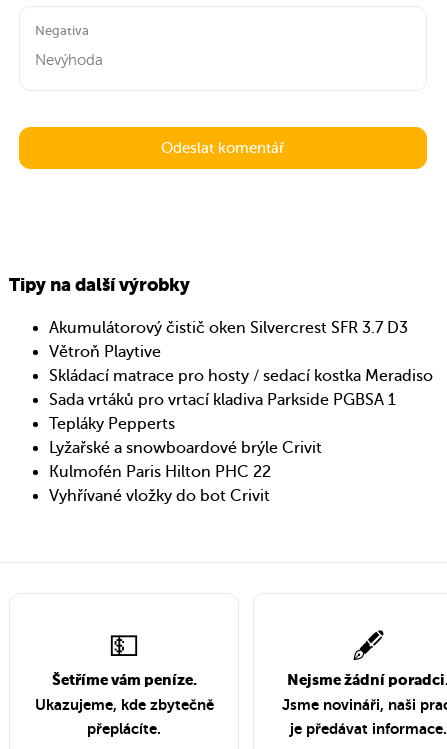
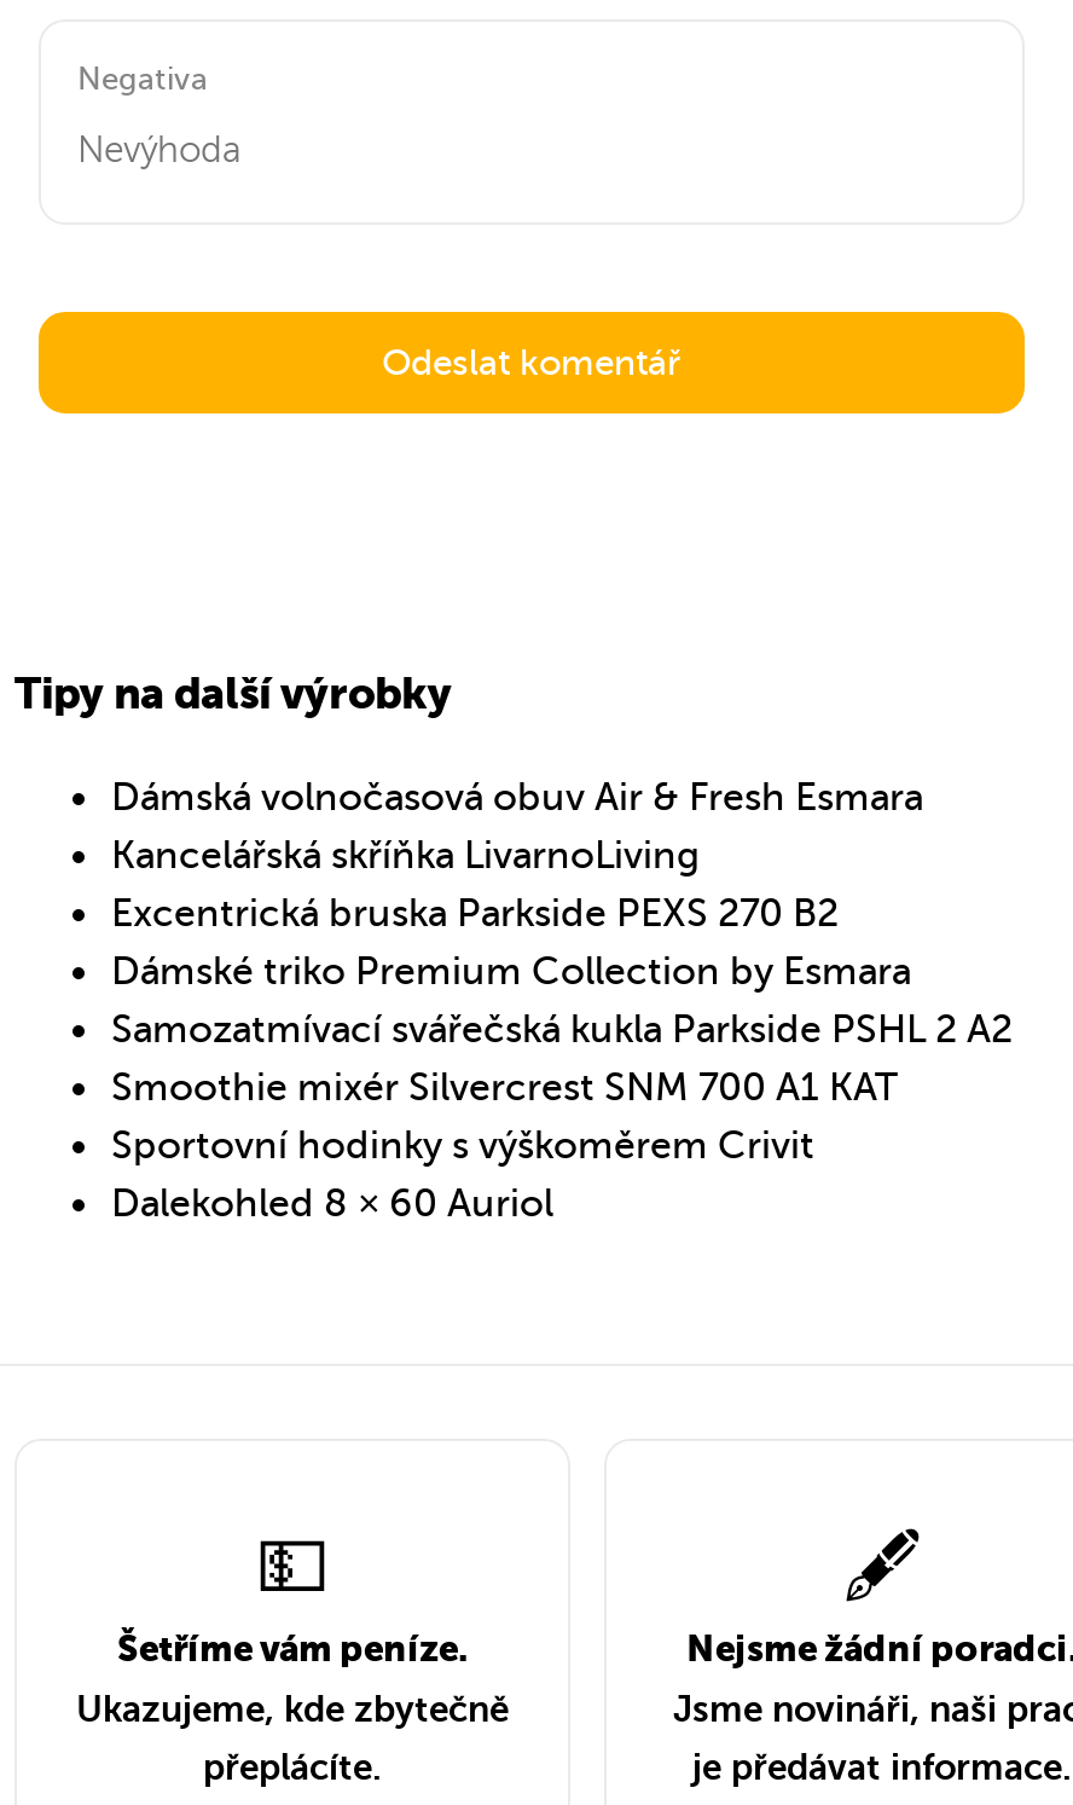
- Akumulátorový čistič oken Silvercrest SFR 3.7 D3
- Větroň Playtive
- Skládací matrace pro hosty / sedací kostka Meradiso
- Sada vrtáků pro vrtací kladiva Parkside PGBSA 1
- Tepláky Pepperts
- Lyžařské a snowboardové brýle Crivit
- Kulmofén Paris Hilton PHC 22
- Vyhřívané vložky do bot Crivit
+ Dámská volnočasová obuv Air & Fresh Esmara
+ Kancelářská skříňka LivarnoLiving
+ Excentrická bruska Parkside PEXS 270 B2
+ Dámské triko Premium Collection by Esmara
+ Samozatmívací svářečská kukla Parkside PSHL 2 A2
+ Smoothie mixér Silvercrest SNM 700 A1 KAT
+ Sportovní hodinky s výškoměrem Crivit
+ Dalekohled 8 × 60 Auriol
